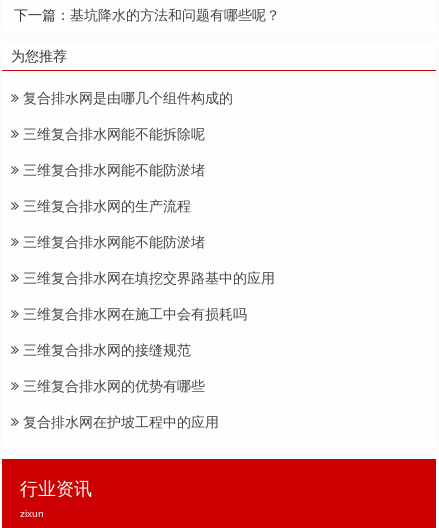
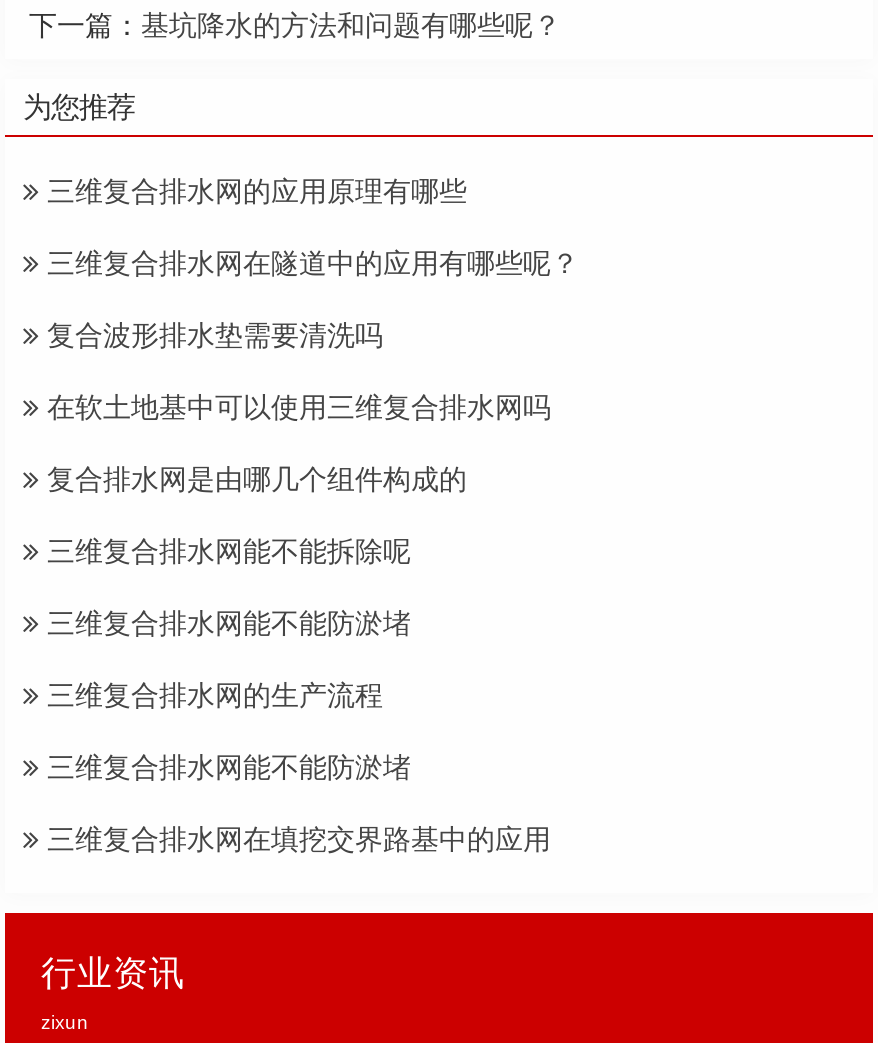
+ 三维复合排水网的应用原理有哪些
+ 三维复合排水网在隧道中的应用有哪些呢？
+ 复合波形排水垫需要清洗吗
+ 在软土地基中可以使用三维复合排水网吗

moved down: 复合排水网是由哪几个组件构成的 | 三维复合排水网能不能拆除呢 | 三维复合排水网能不能防淤堵 | 三维复合排水网的生产流程 | 三维复合排水网能不能防淤堵 | 三维复合排水网在填挖交界路基中的应用

- 三维复合排水网在施工中会有损耗吗
- 三维复合排水网的接缝规范
- 三维复合排水网的优势有哪些
- 复合排水网在护坡工程中的应用
